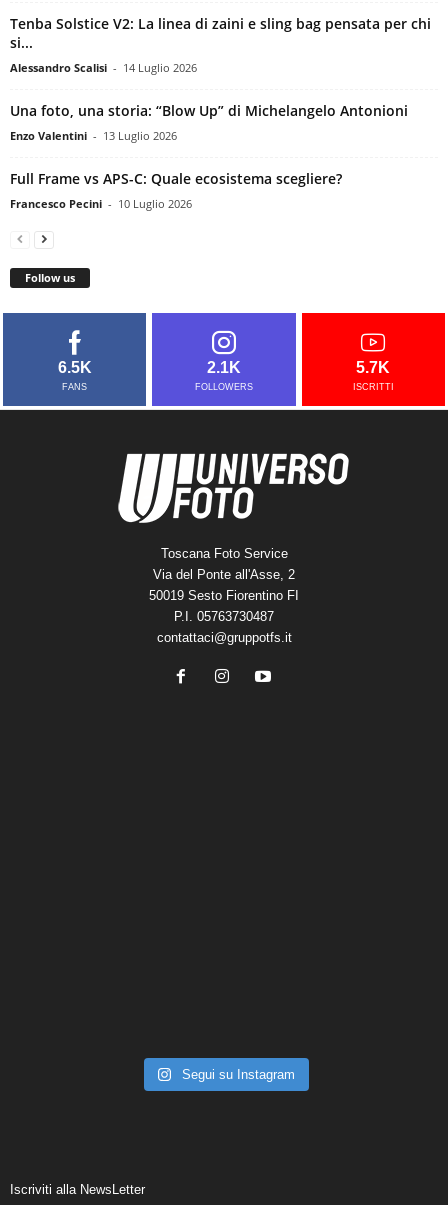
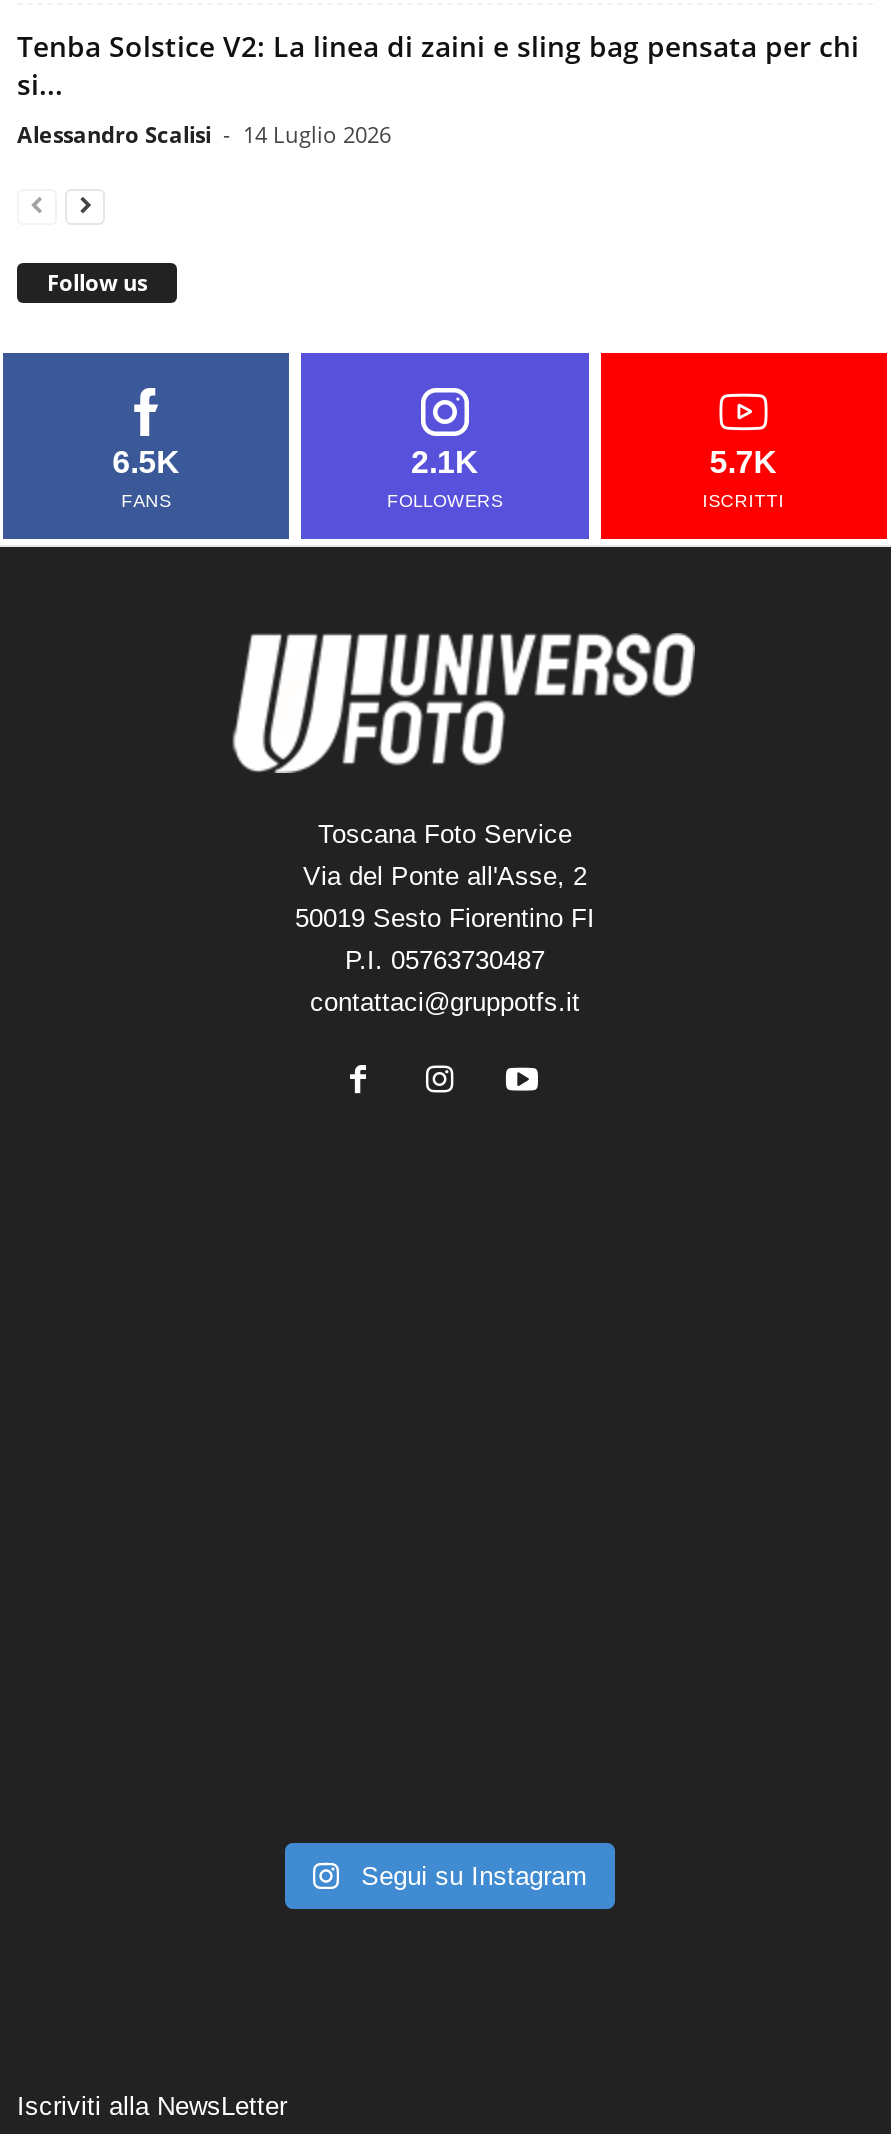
- Una foto, una storia: “Blow Up” di Michelangelo Antonioni
- Enzo Valentini - 13 Luglio 2026
- Full Frame vs APS-C: Quale ecosistema scegliere?
- Francesco Pecini - 10 Luglio 2026
